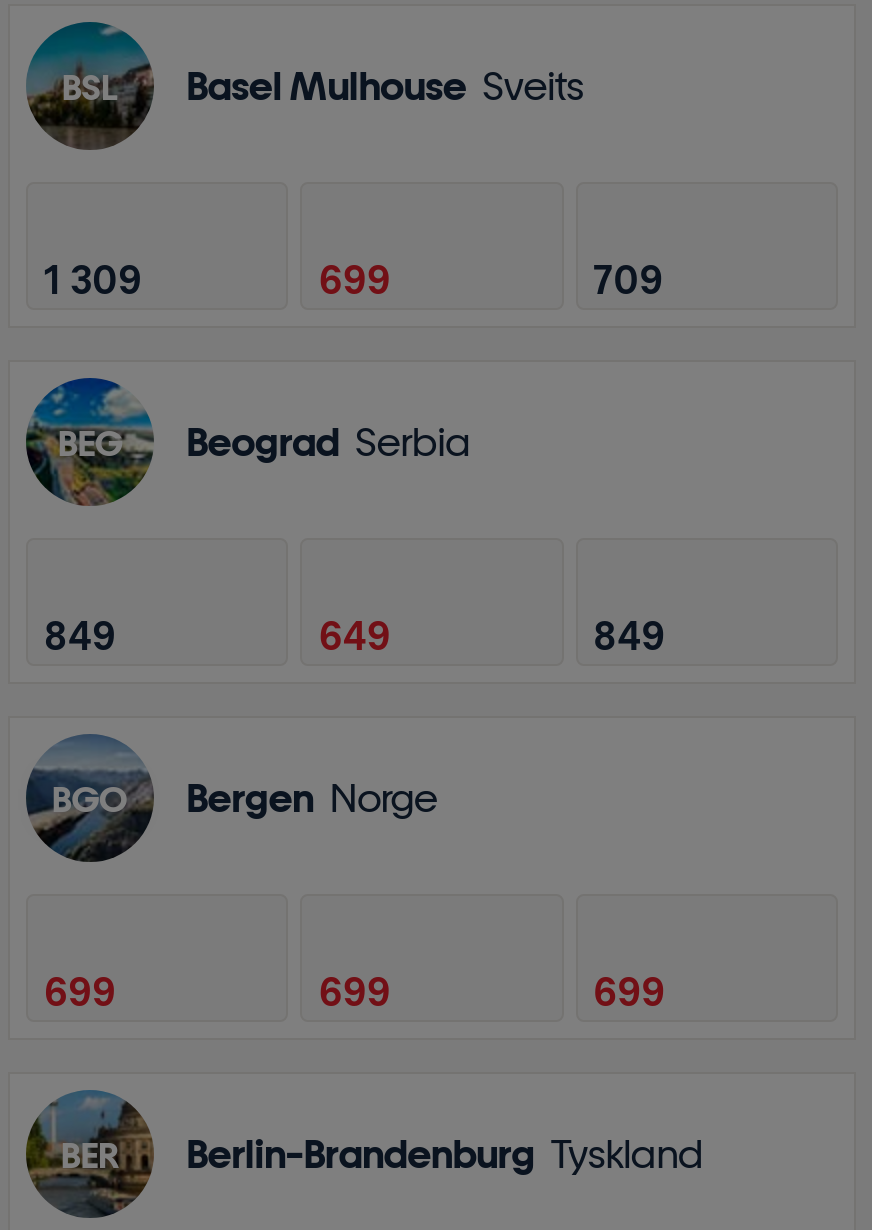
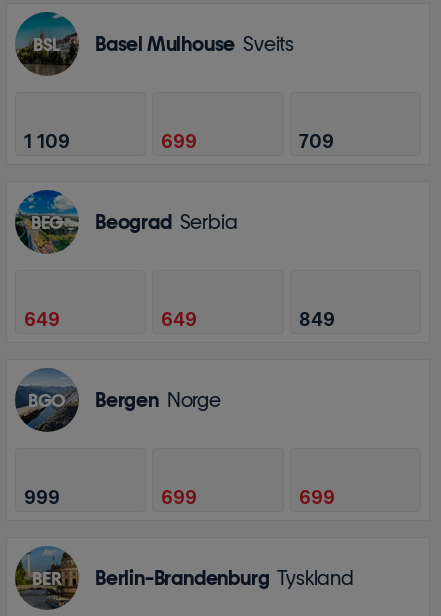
- 1 309
+ 1 109

- 849
+ 649

- 699
+ 999
